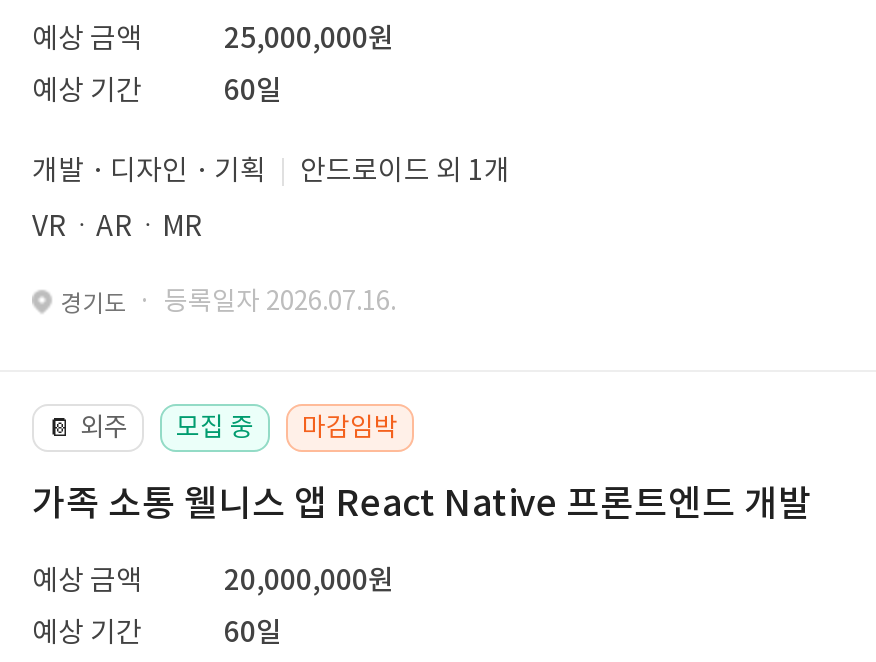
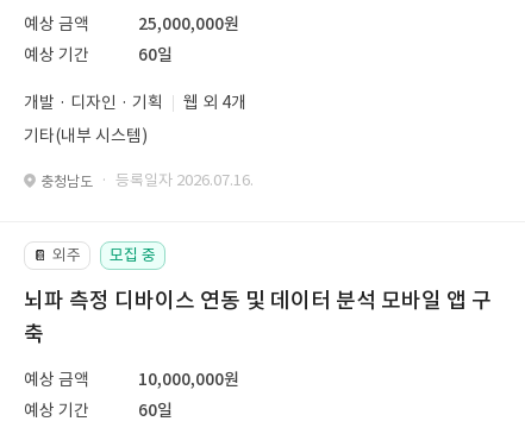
- 안드로이드 외 1개
+ 웹 외 4개

- VRㆍARㆍMR
+ 기타(내부 시스템)

- 경기도 · 등록일자 2026.07.16.
+ 충청남도 · 등록일자 2026.07.16.

- 마감임박
- 가족 소통 웰니스 앱 React Native 프론트엔드 개발
+ 뇌파 측정 디바이스 연동 및 데이터 분석 모바일 앱 구
+ 축

- 20,000,000원
+ 10,000,000원
